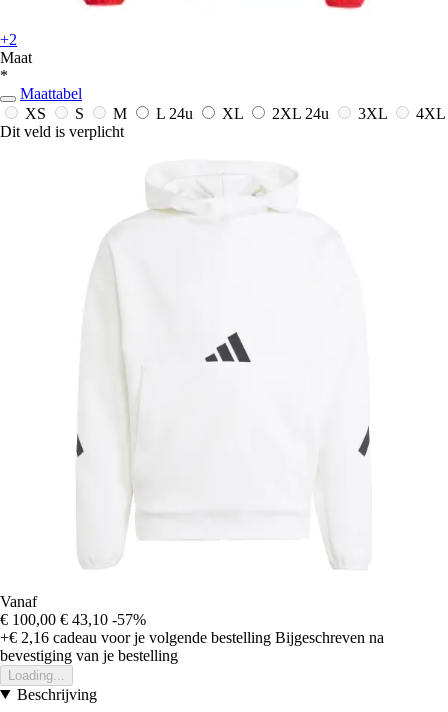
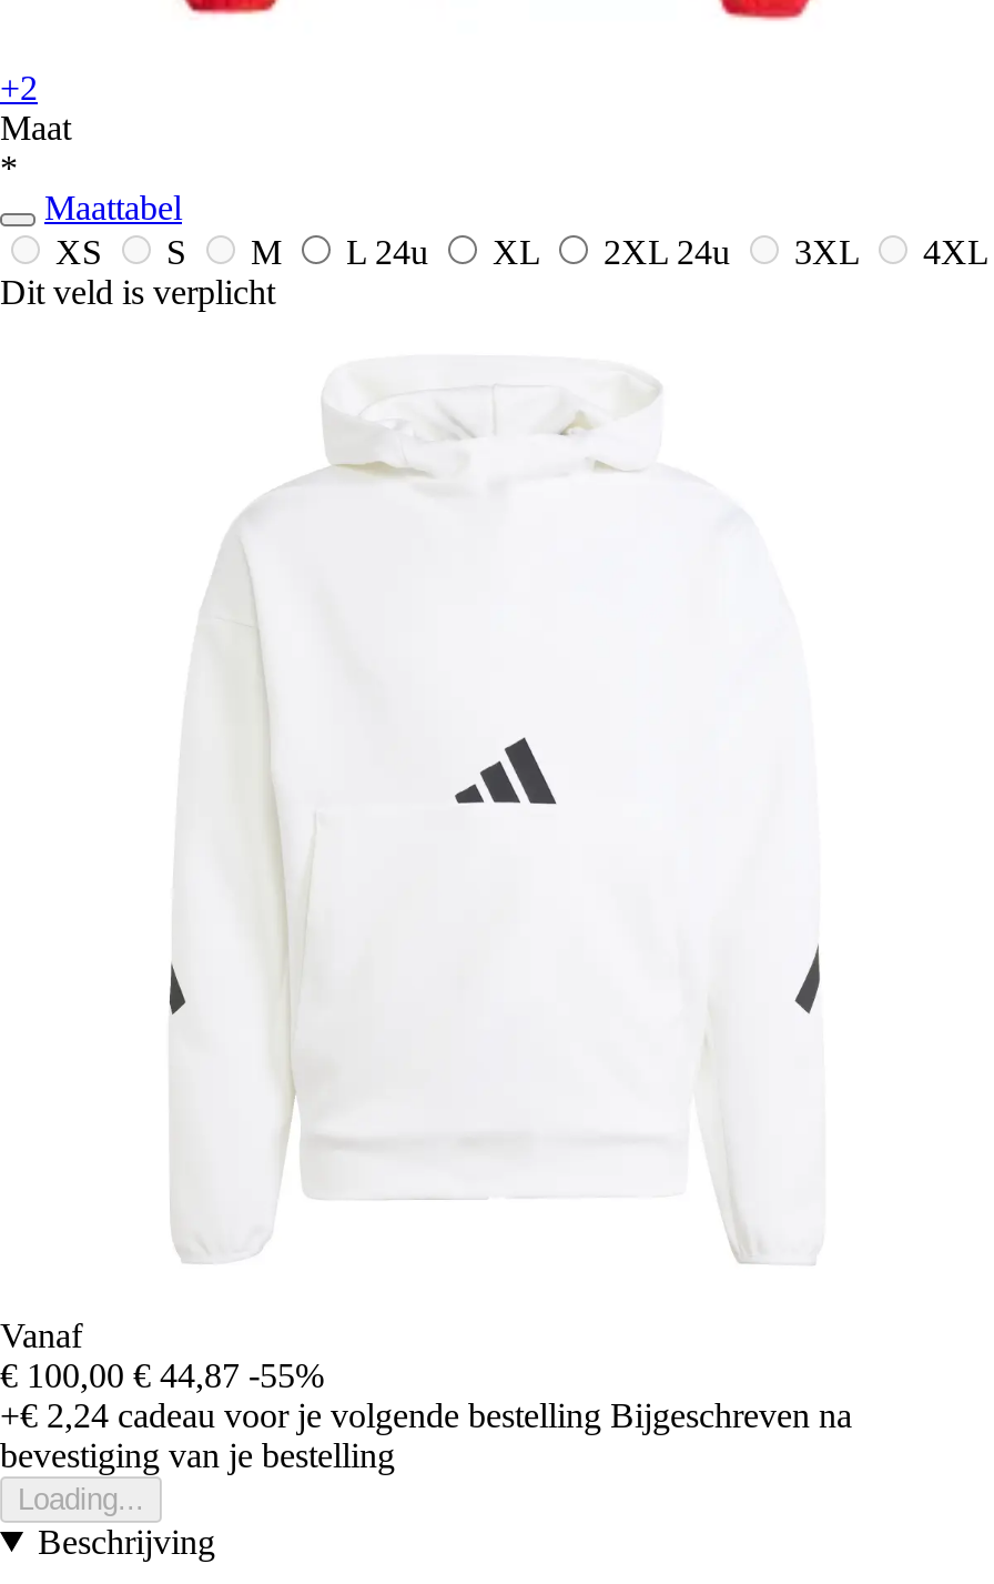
- € 100,00 € 43,10 -57%
+ € 100,00 € 44,87 -55%

- +€ 2,16 cadeau voor je volgende bestelling Bijgeschreven na
+ +€ 2,24 cadeau voor je volgende bestelling Bijgeschreven na
